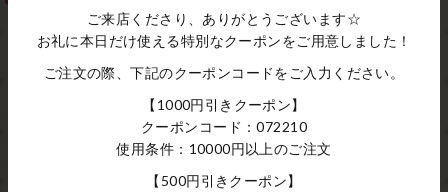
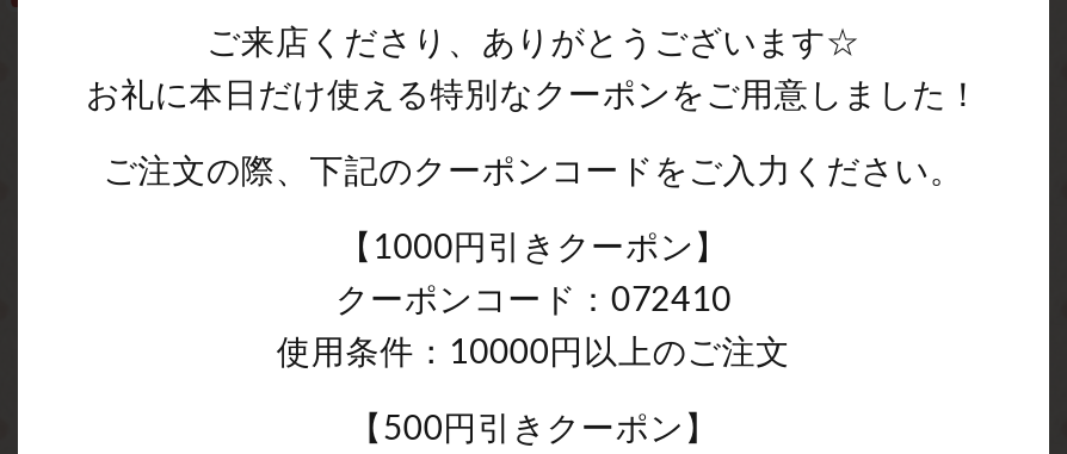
- クーポンコード：072210
+ クーポンコード：072410
